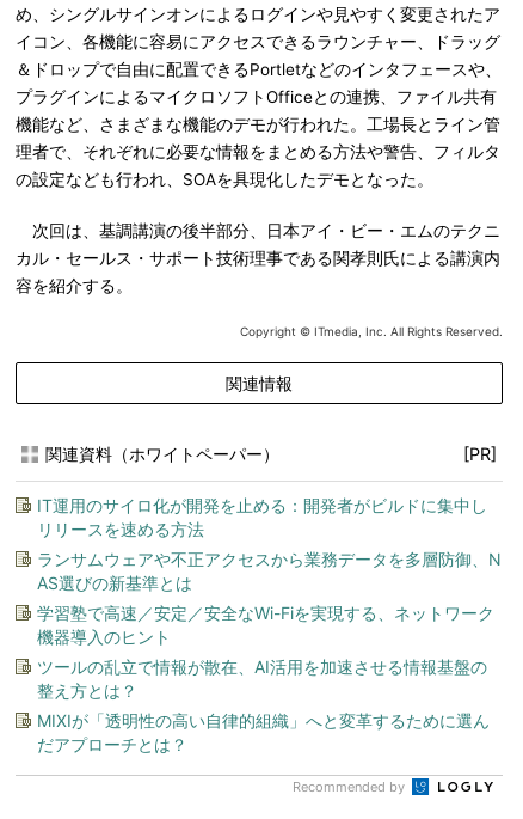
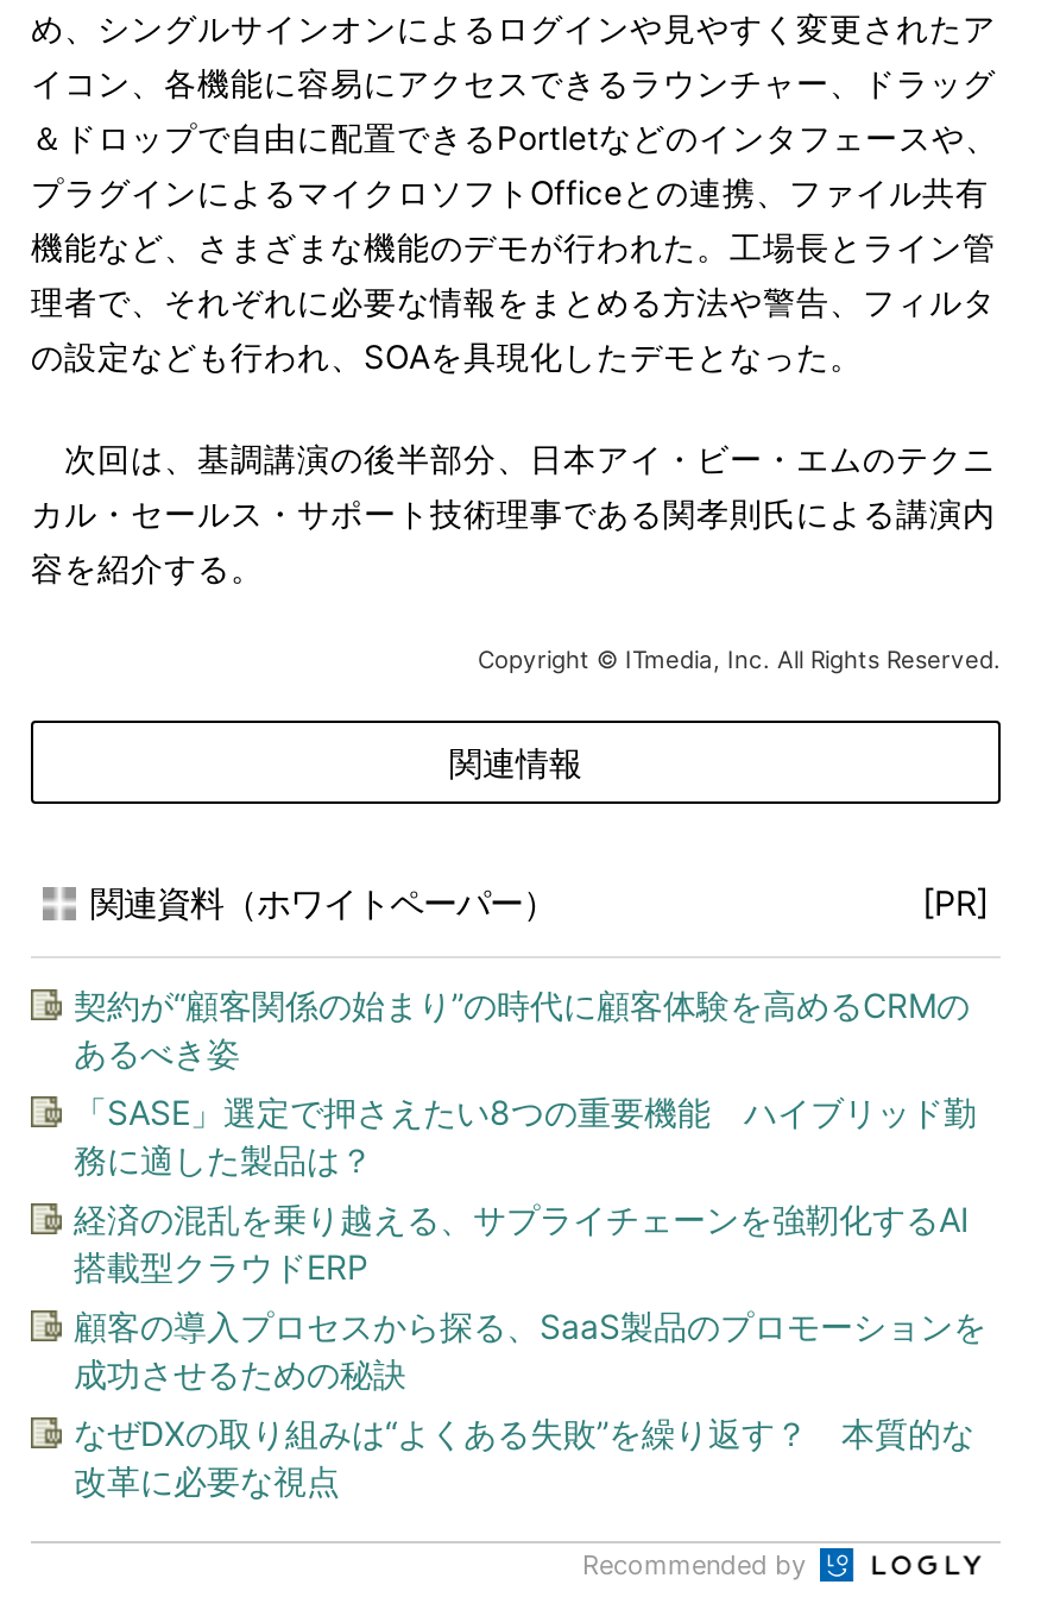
- IT運用のサイロ化が開発を止める：開発者がビルドに集中し
- リリースを速める方法
+ 契約が“顧客関係の始まり”の時代に顧客体験を高めるCRMの
+ あるべき姿

- ランサムウェアや不正アクセスから業務データを多層防御、N
- AS選びの新基準とは
+ 「SASE」選定で押さえたい8つの重要機能 ハイブリッド勤
+ 務に適した製品は？

- 学習塾で高速／安定／安全なWi-Fiを実現する、ネットワーク
- 機器導入のヒント
+ 経済の混乱を乗り越える、サプライチェーンを強靭化するAI
+ 搭載型クラウドERP

- ツールの乱立で情報が散在、AI活用を加速させる情報基盤の
- 整え方とは？
+ 顧客の導入プロセスから探る、SaaS製品のプロモーションを
+ 成功させるための秘訣

- MIXIが「透明性の高い自律的組織」へと変革するために選ん
- だアプローチとは？
+ なぜDXの取り組みは“よくある失敗”を繰り返す？ 本質的な
+ 改革に必要な視点
